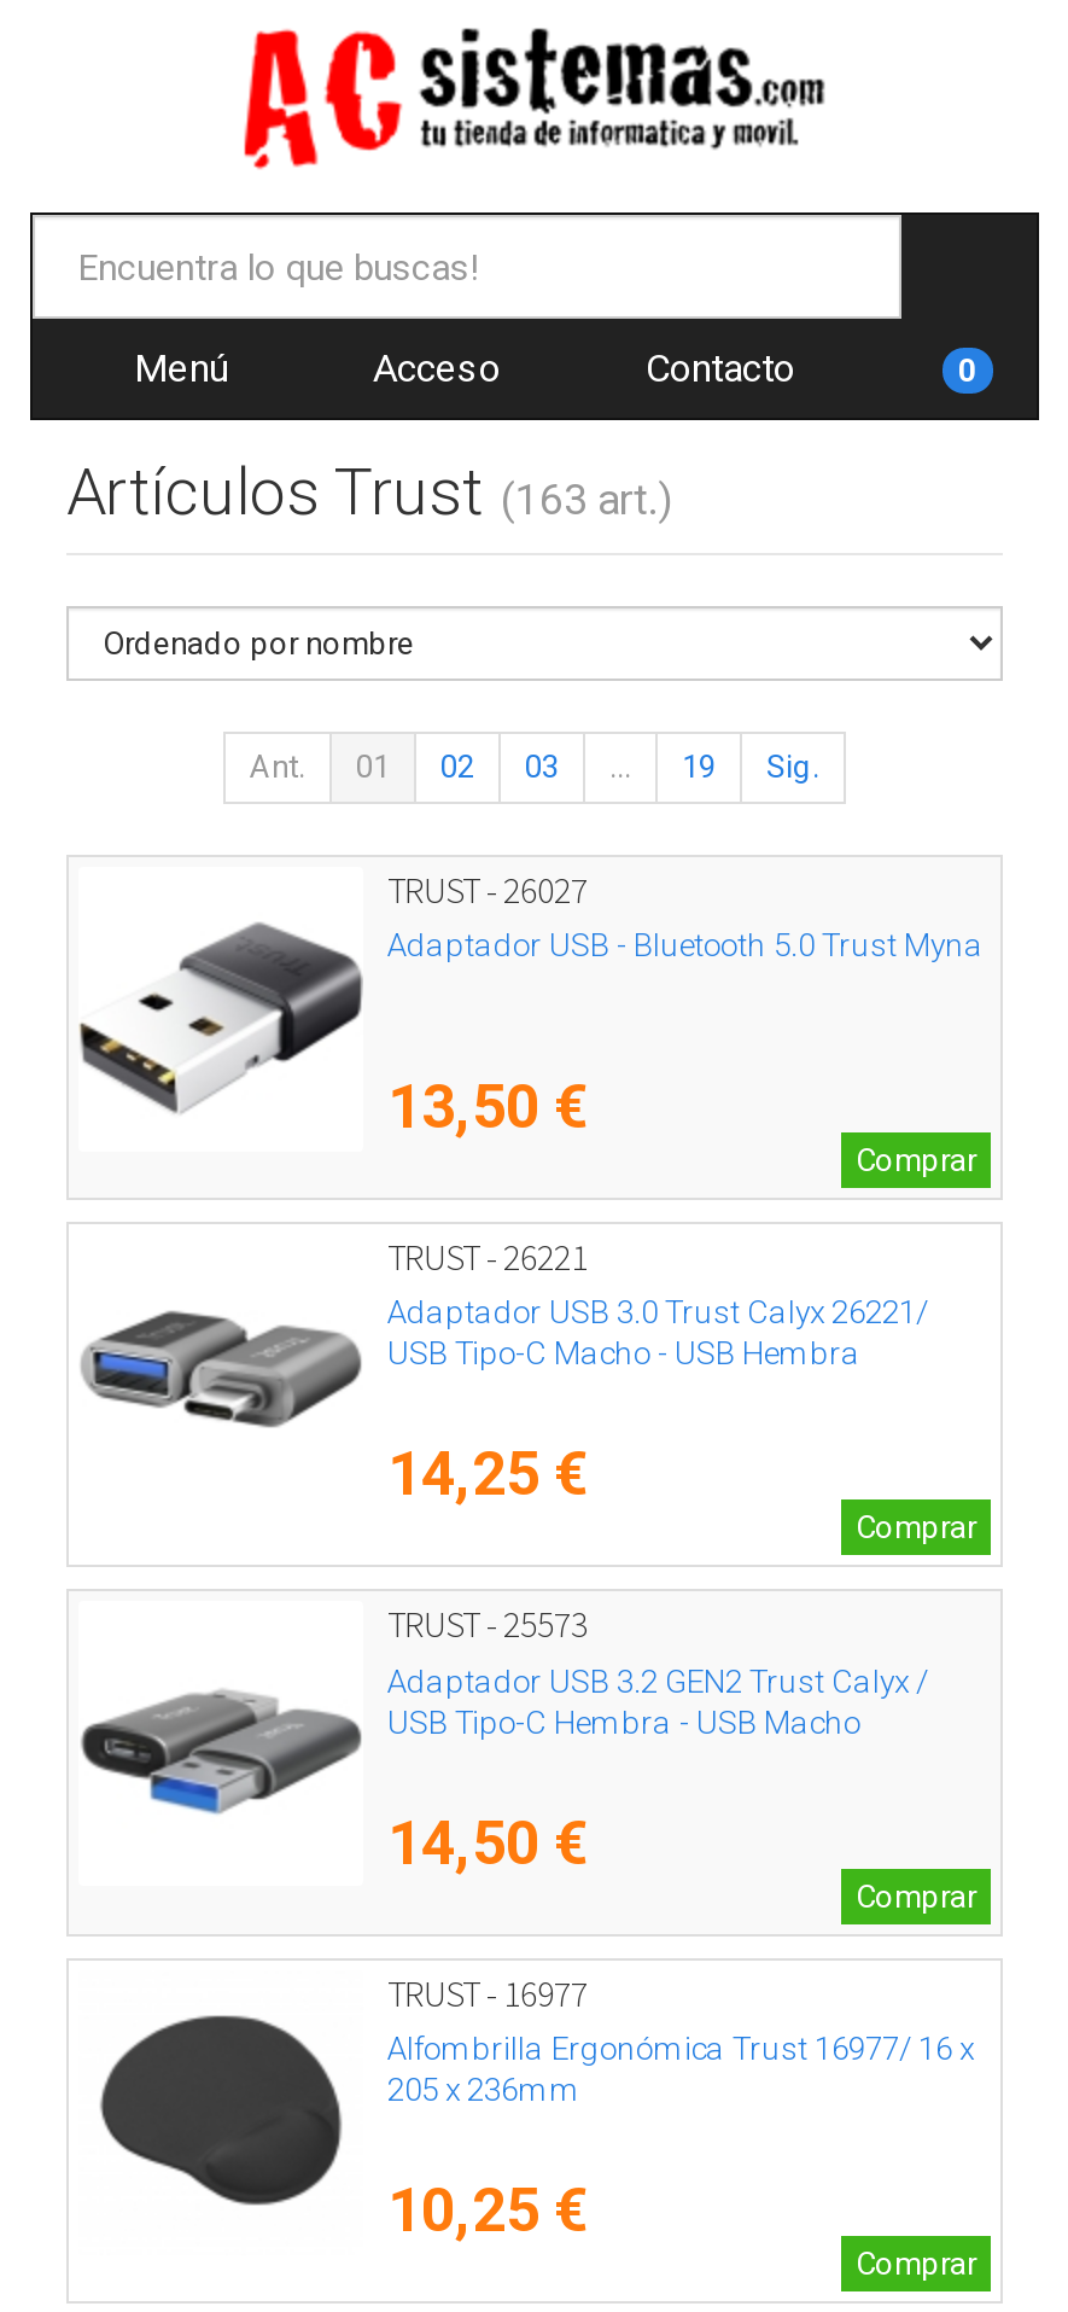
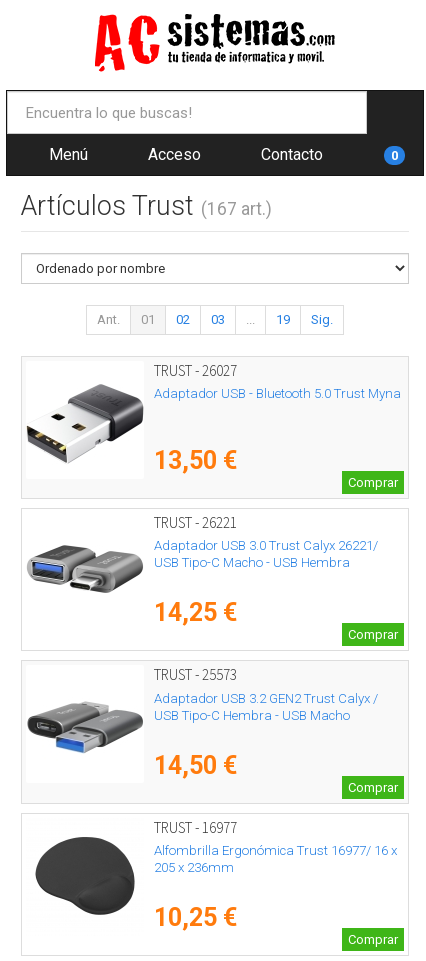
- Artículos Trust (163 art.)
+ Artículos Trust (167 art.)
